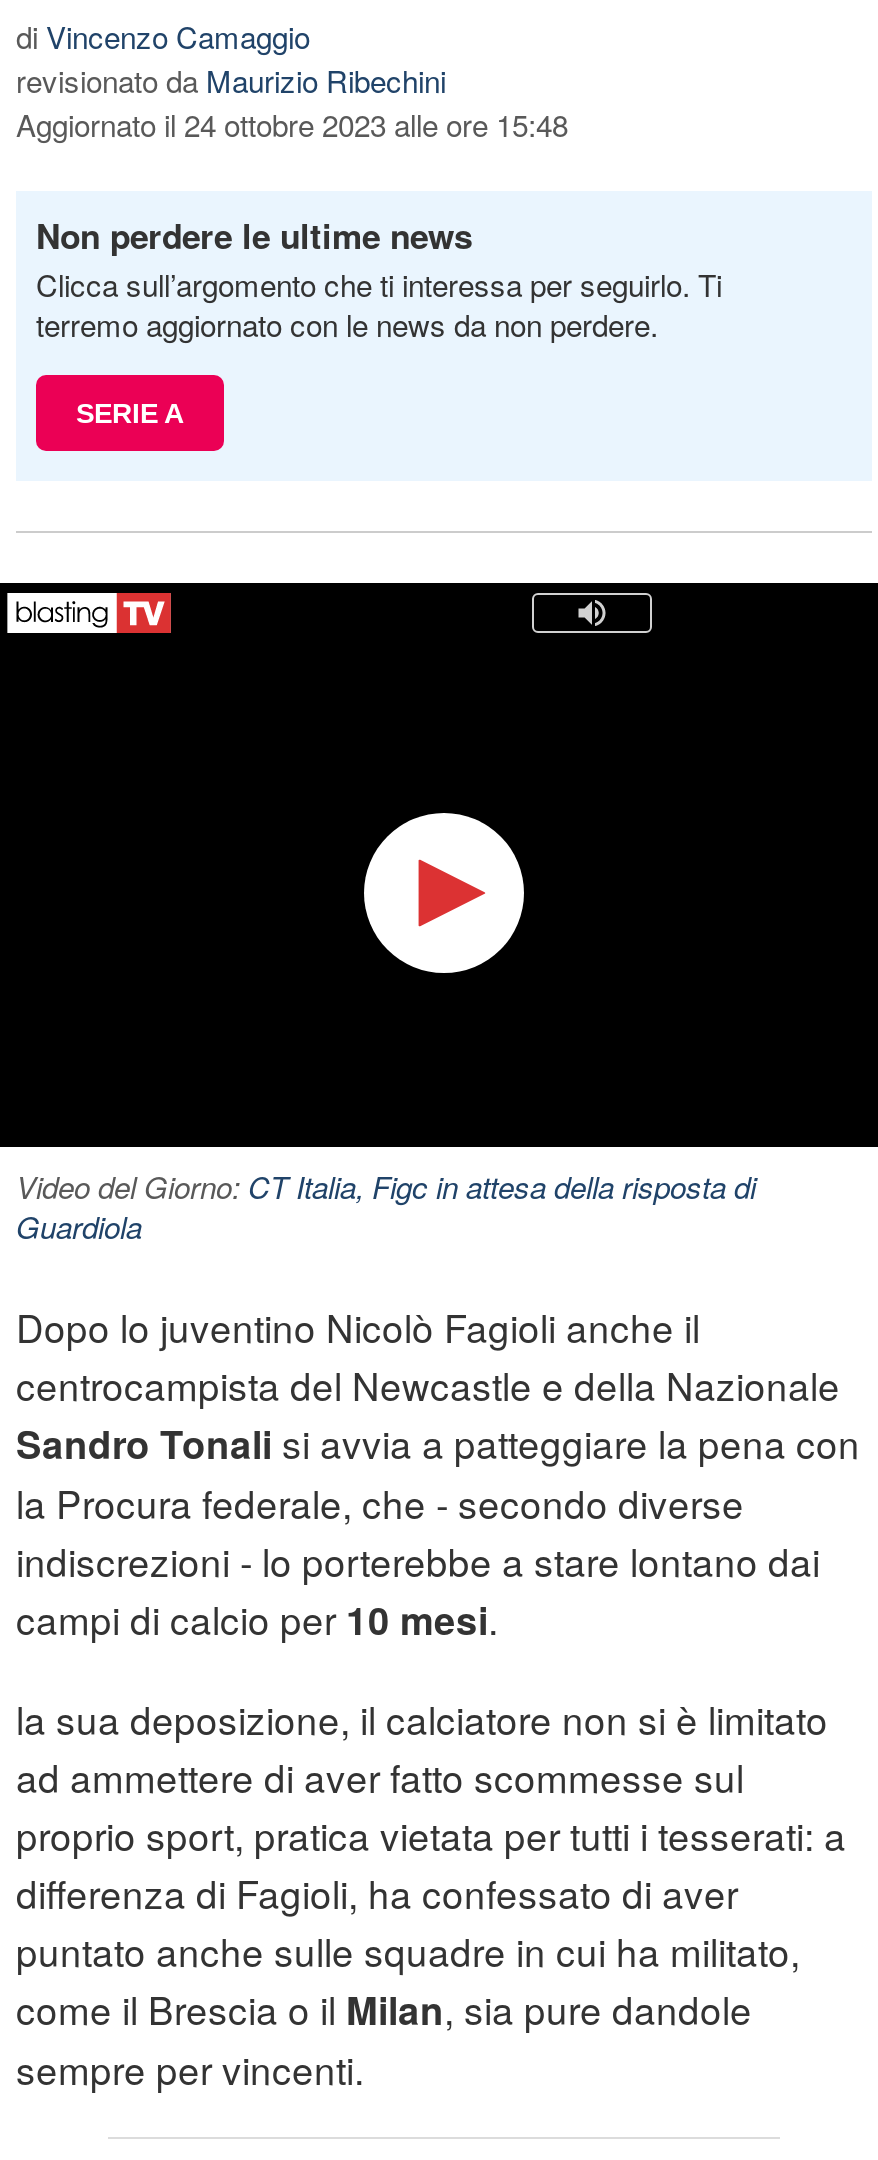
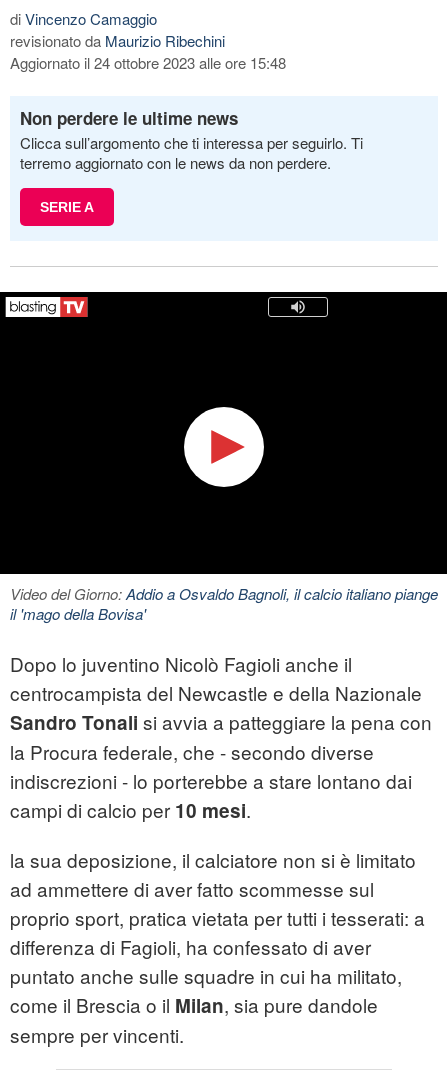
- Video del Giorno: CT Italia, Figc in attesa della risposta di
- Guardiola
+ Video del Giorno: Addio a Osvaldo Bagnoli, il calcio italiano piange
+ il 'mago della Bovisa'
